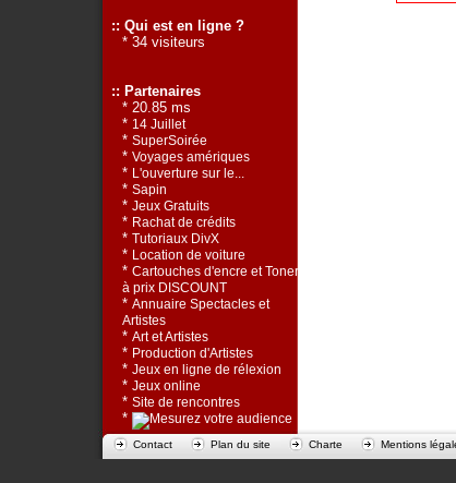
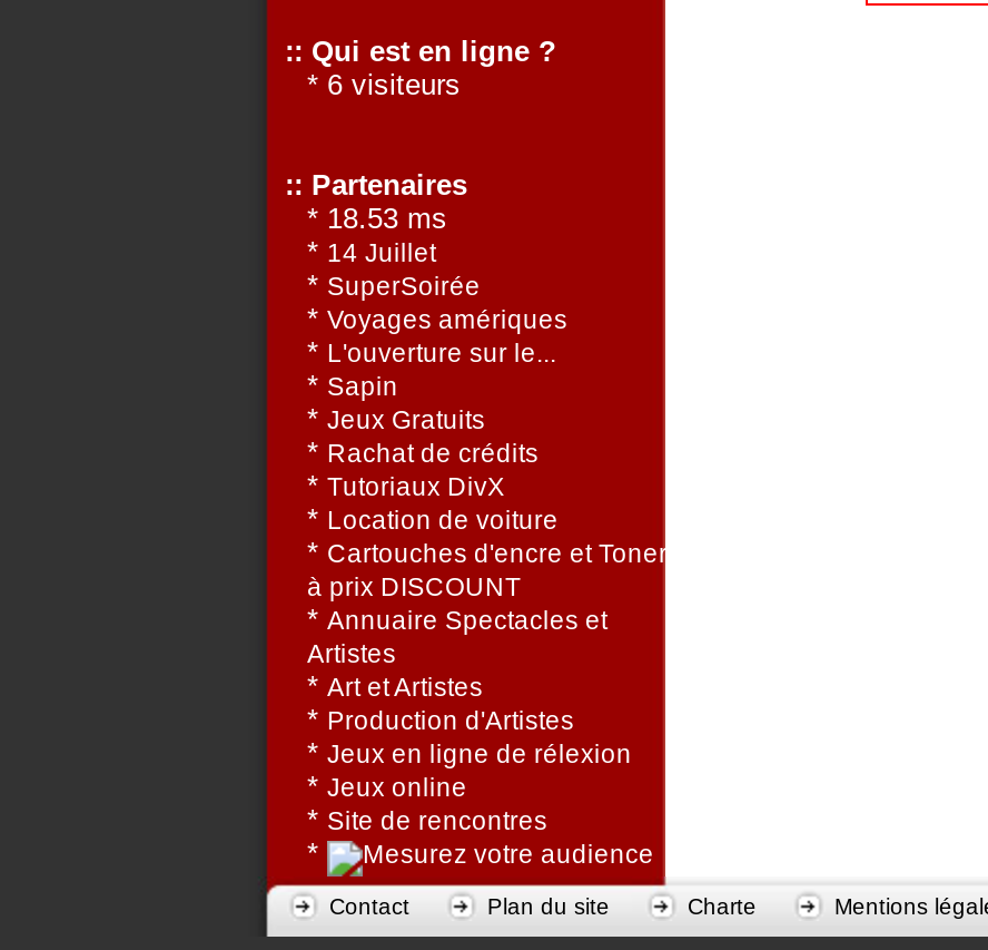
- * 34 visiteurs
+ * 6 visiteurs

- * 20.85 ms
+ * 18.53 ms
